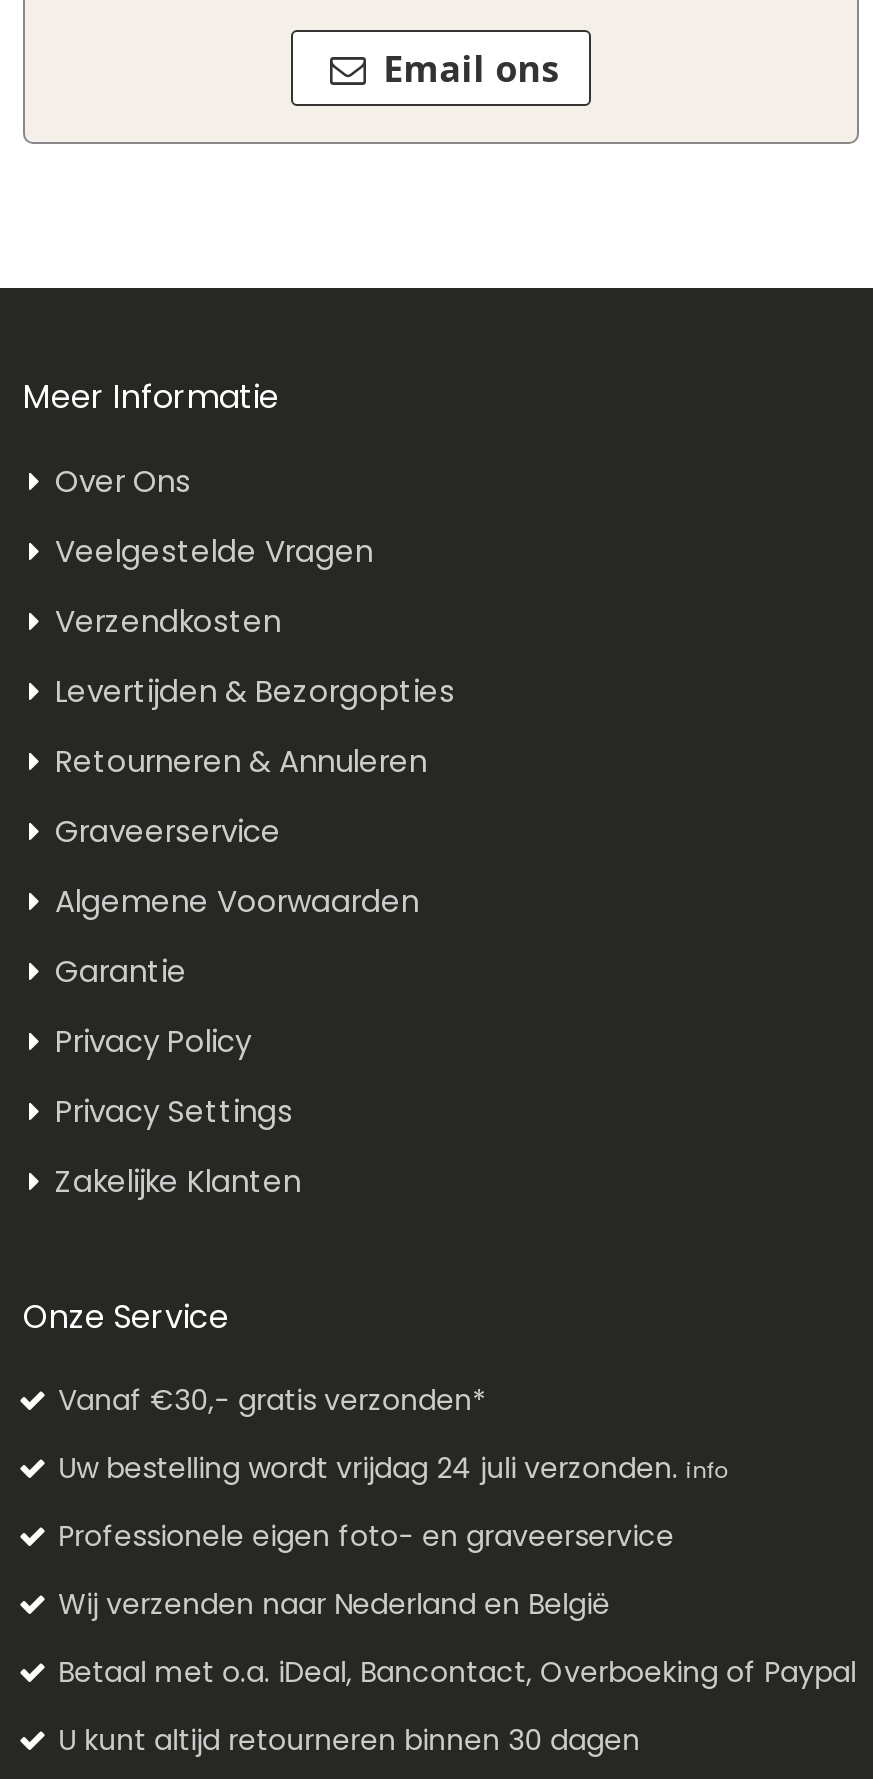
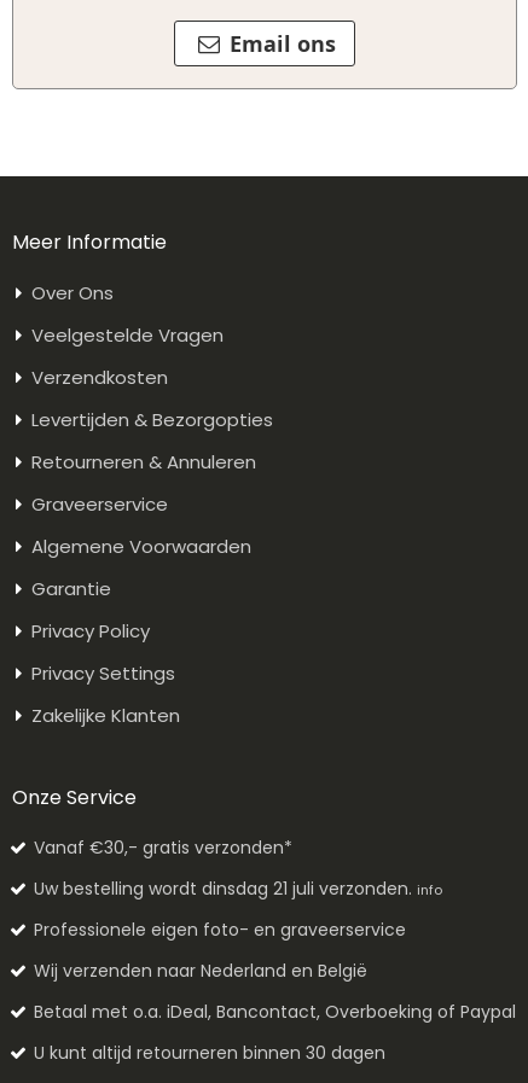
- Uw bestelling wordt vrijdag 24 juli verzonden. info
+ Uw bestelling wordt dinsdag 21 juli verzonden. info
